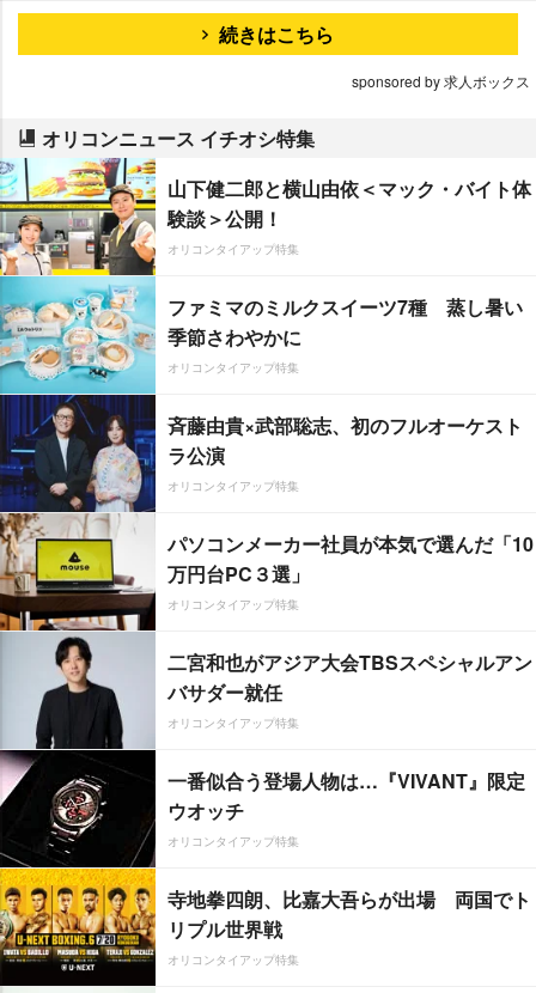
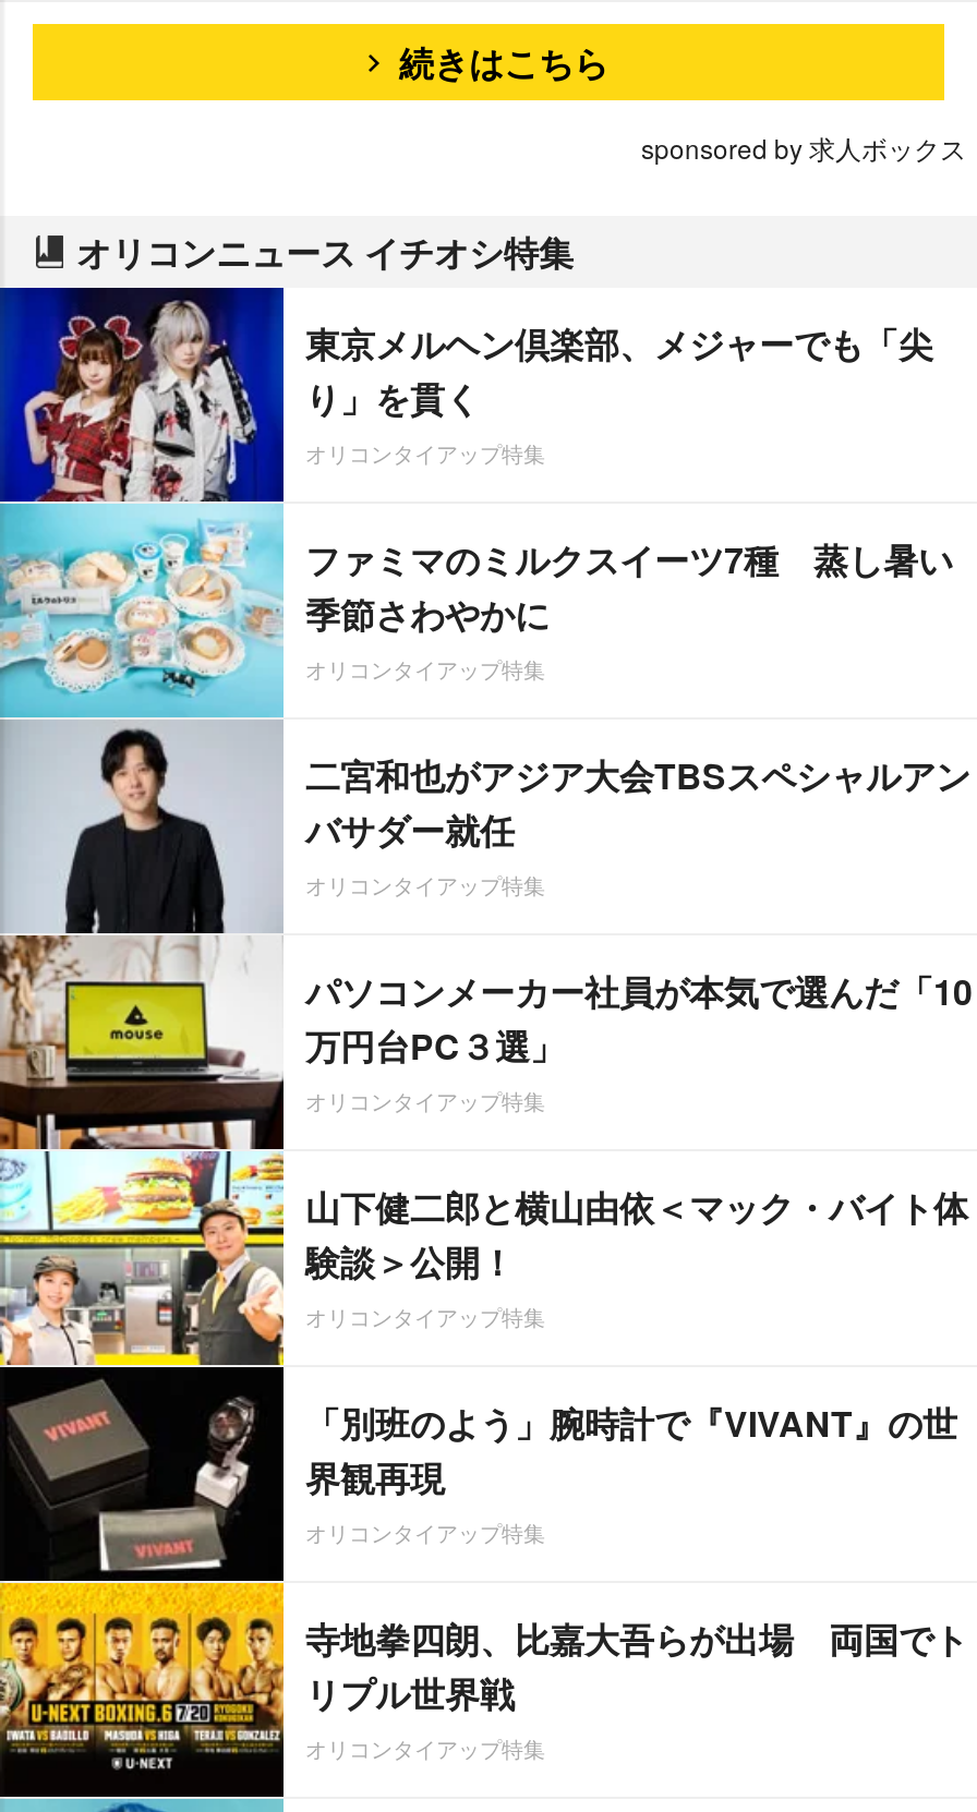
- [image]
+ [image]

+ 東京メルヘン倶楽部、メジャーでも「尖
+ り」を貫く

moved down: 山下健二郎と横山由依＜マック・バイト体 | 験談＞公開！

- [image]
+ [image]

- 斉藤由貴×武部聡志、初のフルオーケスト
- ラ公演

- [image]
- 一番似合う登場人物は…『VIVANT』限定
- ウオッチ
+ [image]
+ 「別班のよう」腕時計で『VIVANT』の世
+ 界観再現

moved up: 二宮和也がアジア大会TBSスペシャルアン | バサダー就任
